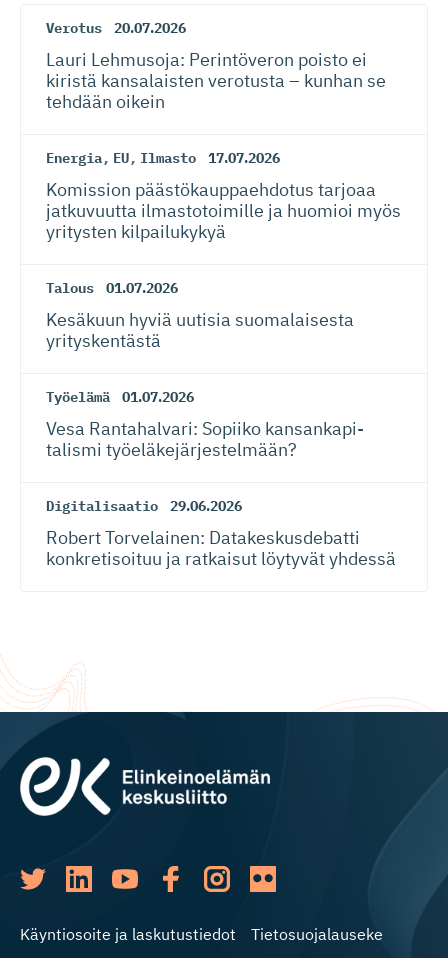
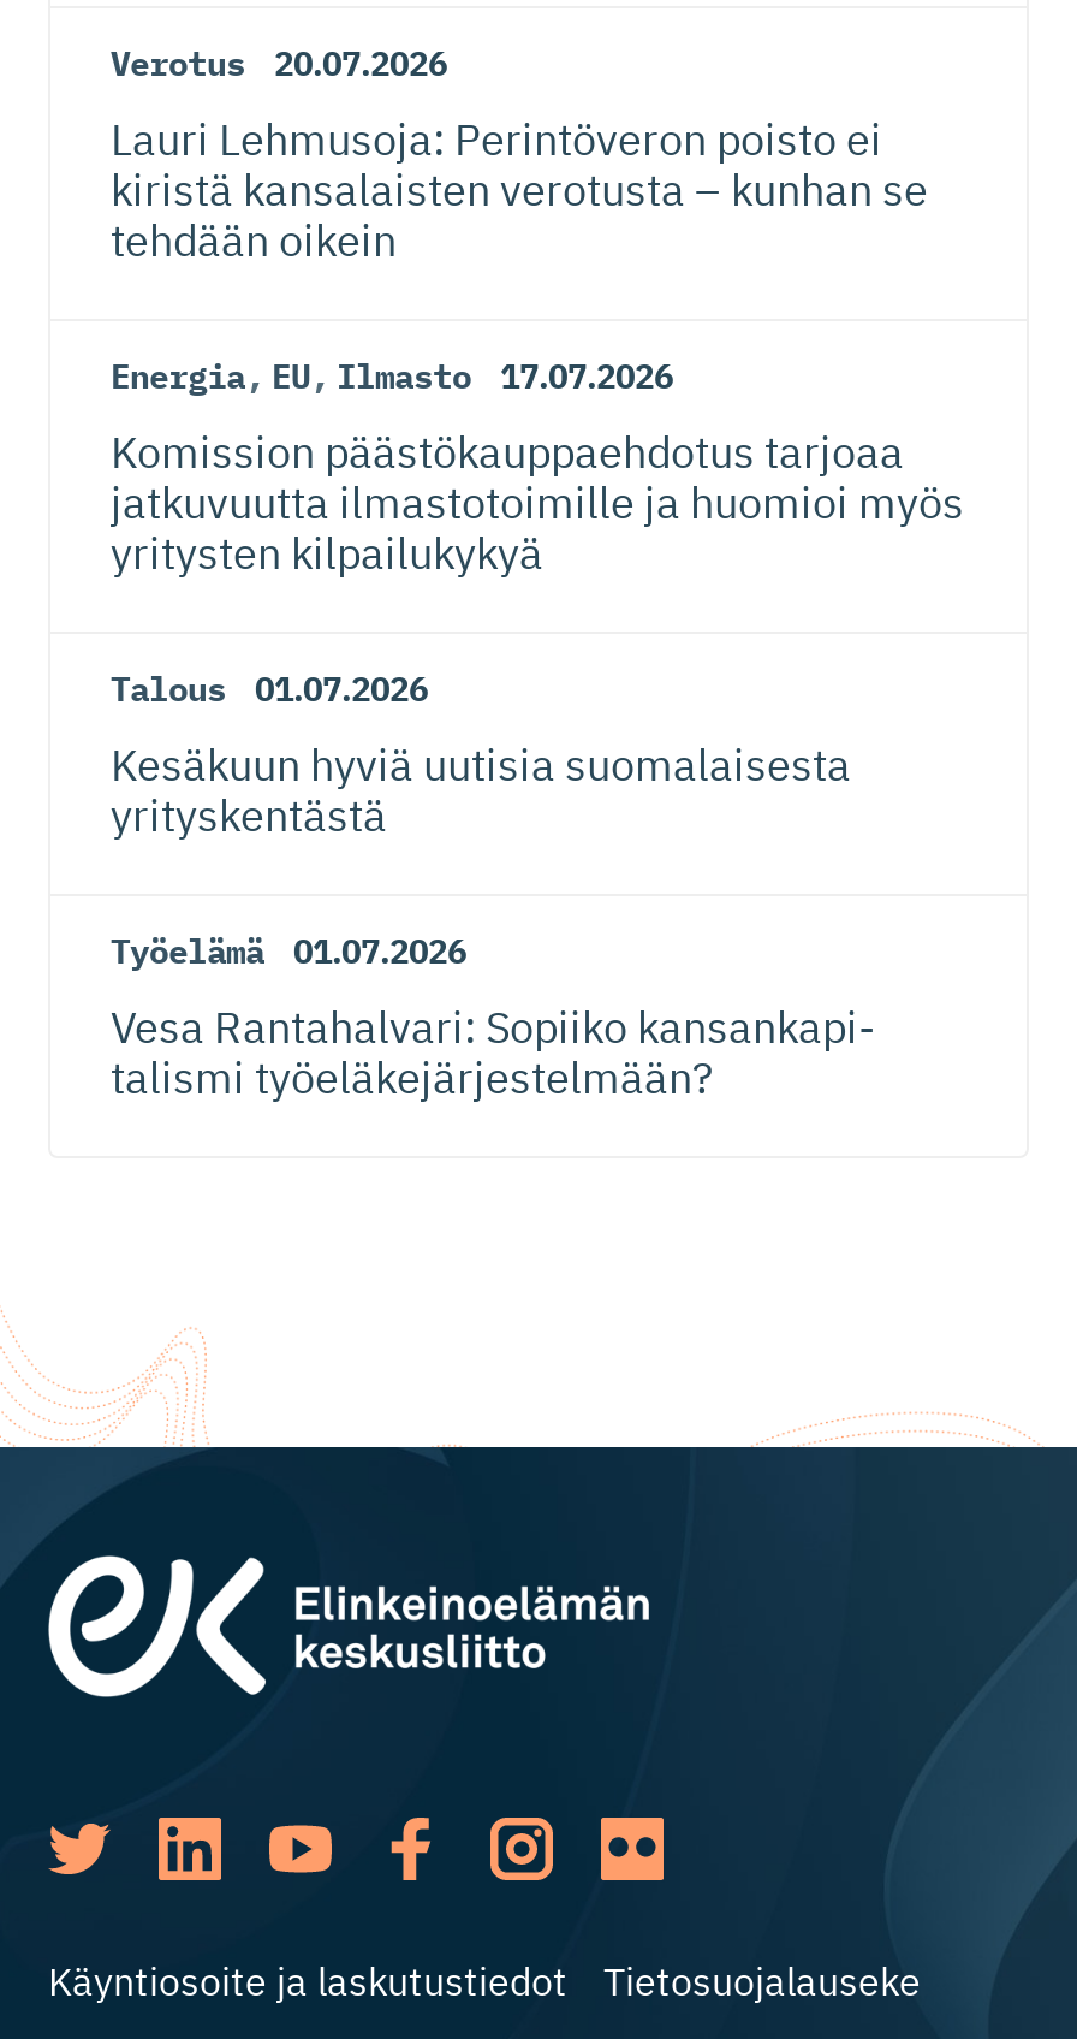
- Digitalisaatio
- 29.06.2026
- Robert Torvelainen: Datakeskusdebatti
- konkretisoituu ja ratkaisut löytyvät yhdessä
